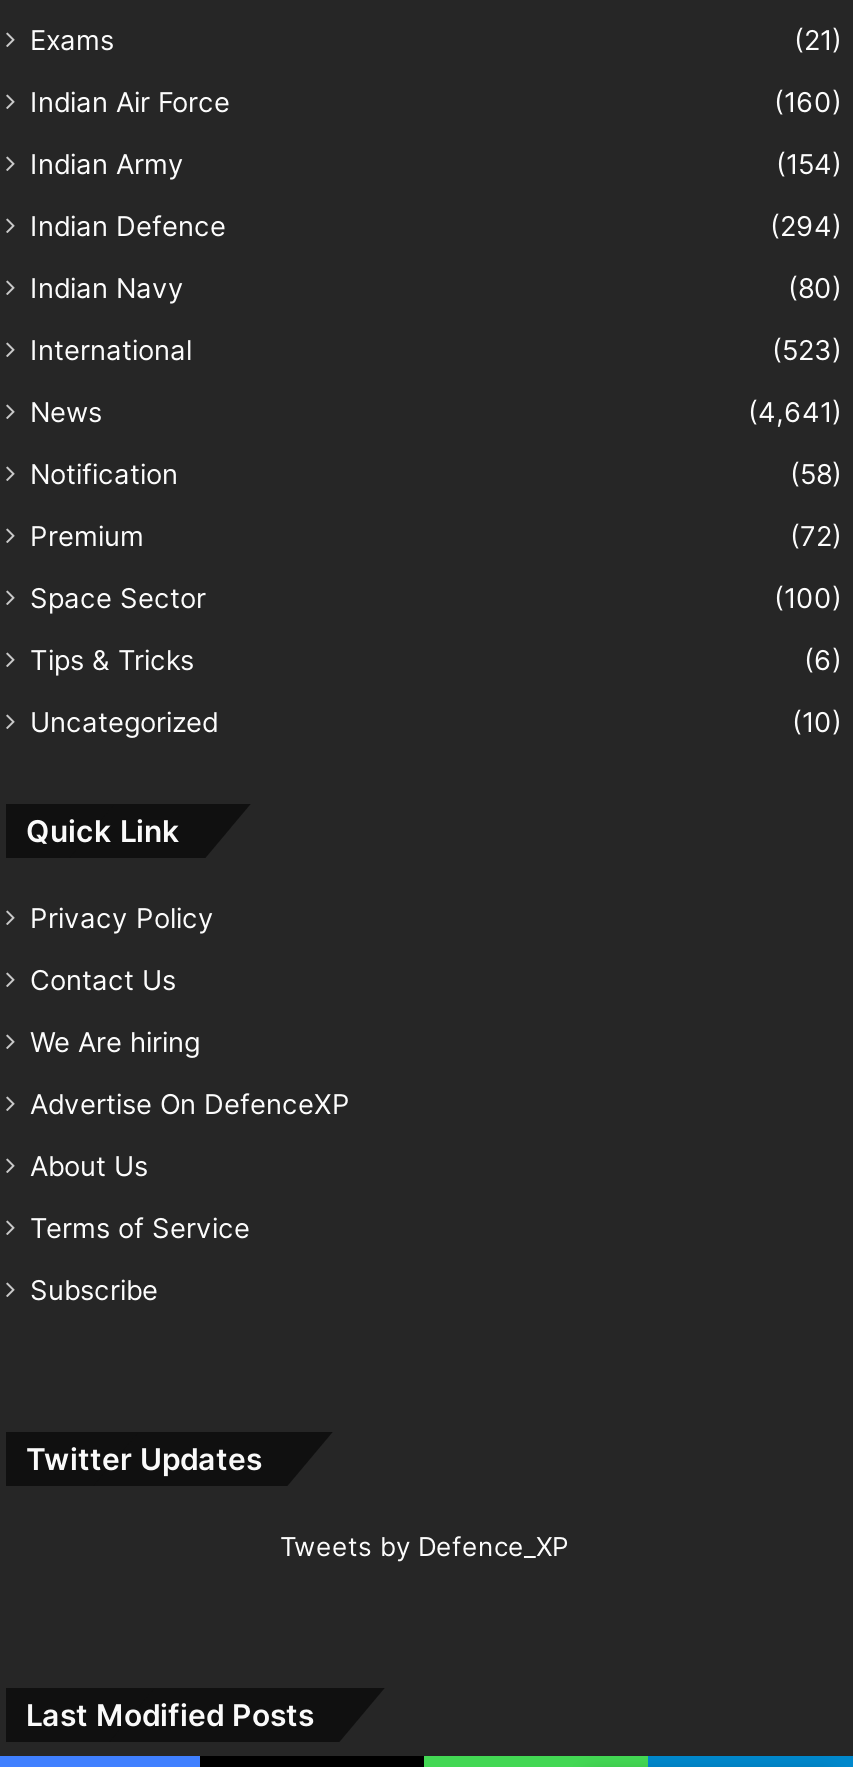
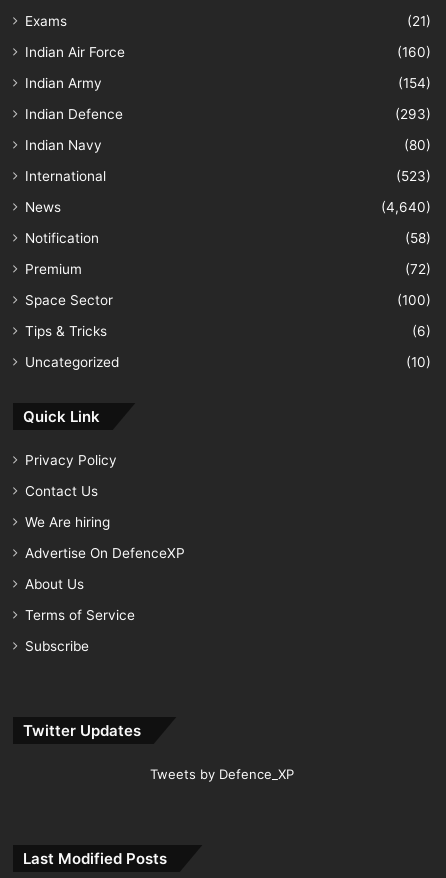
- (294)
+ (293)

- (4,641)
+ (4,640)
